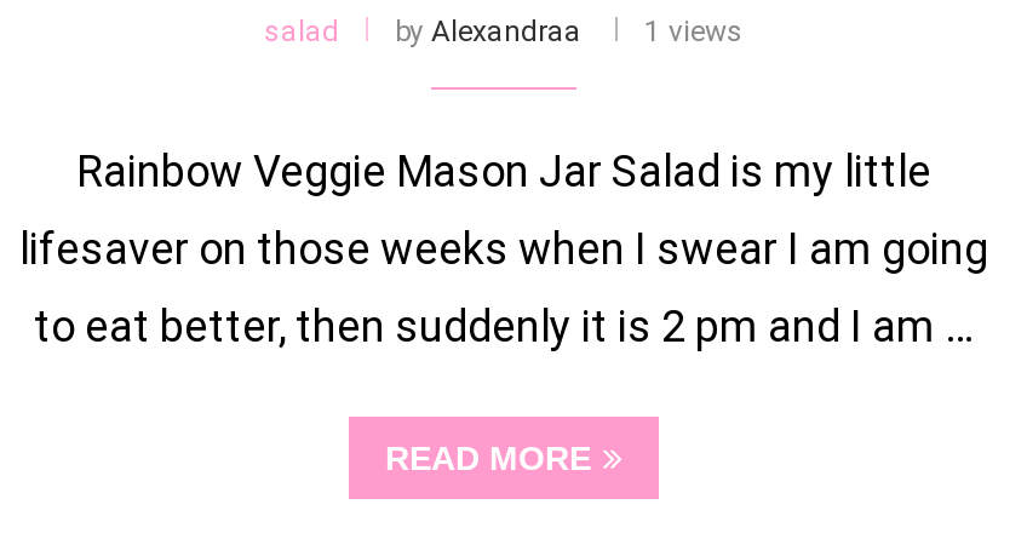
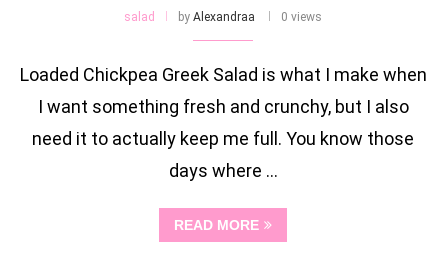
- 1 views
- Rainbow Veggie Mason Jar Salad is my little
- lifesaver on those weeks when I swear I am going
- to eat better, then suddenly it is 2 pm and I am …
+ 0 views
+ Loaded Chickpea Greek Salad is what I make when
+ I want something fresh and crunchy, but I also
+ need it to actually keep me full. You know those
+ days where …
